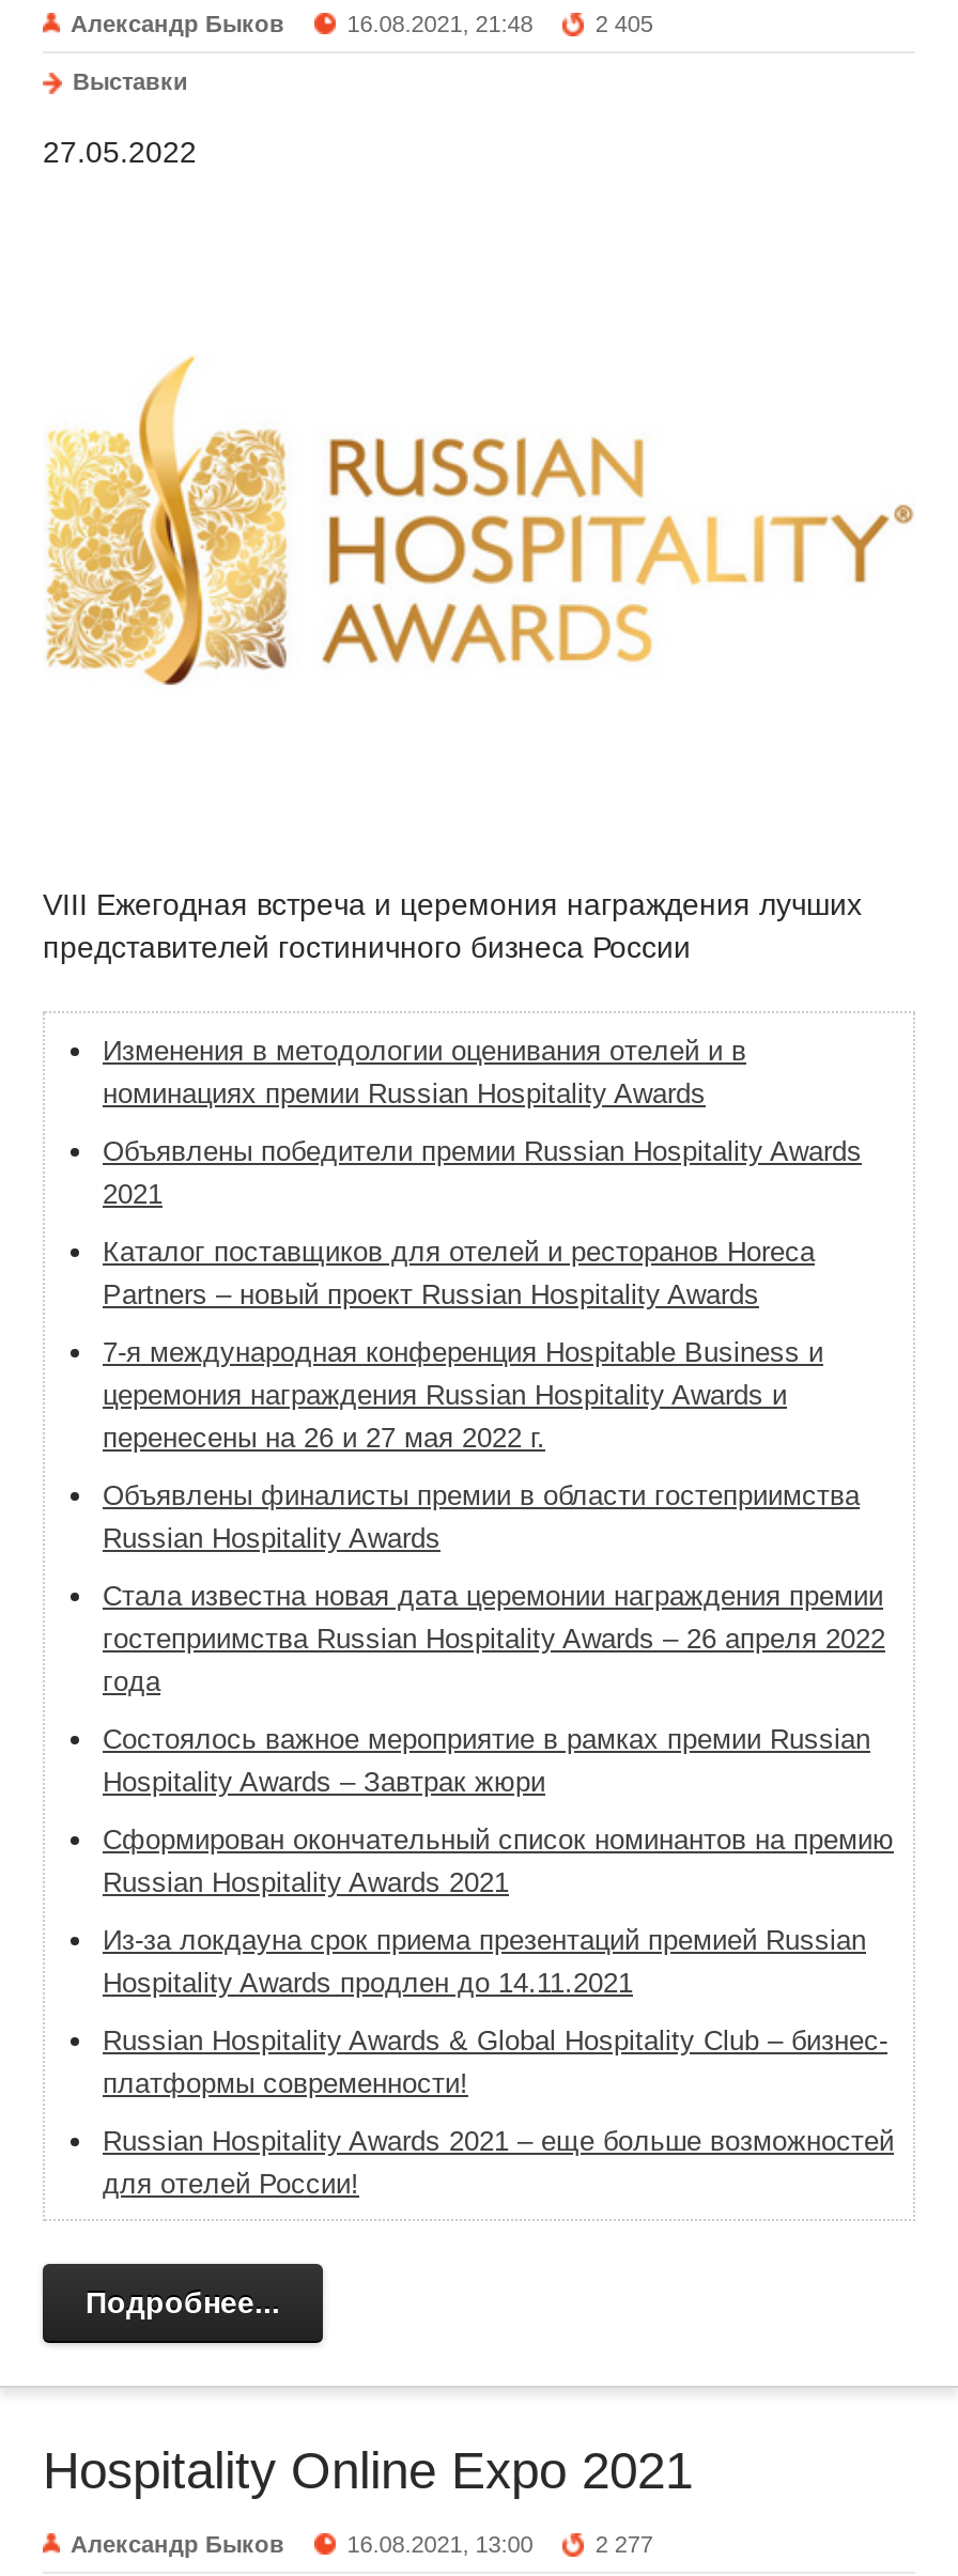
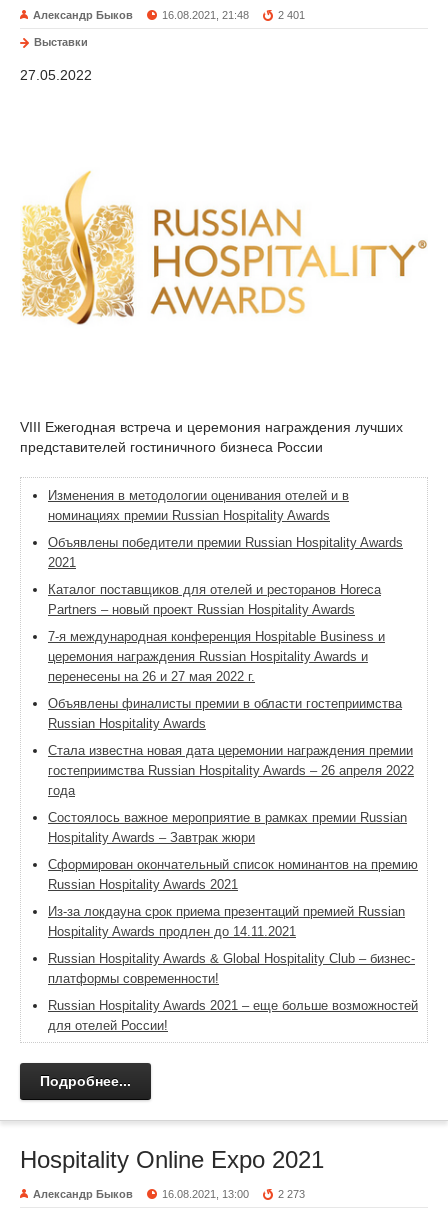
- 2 405
+ 2 401

- 2 277
+ 2 273
